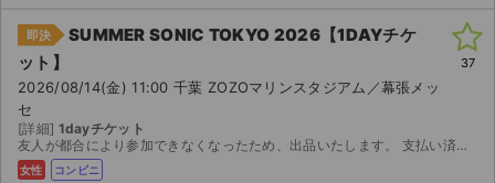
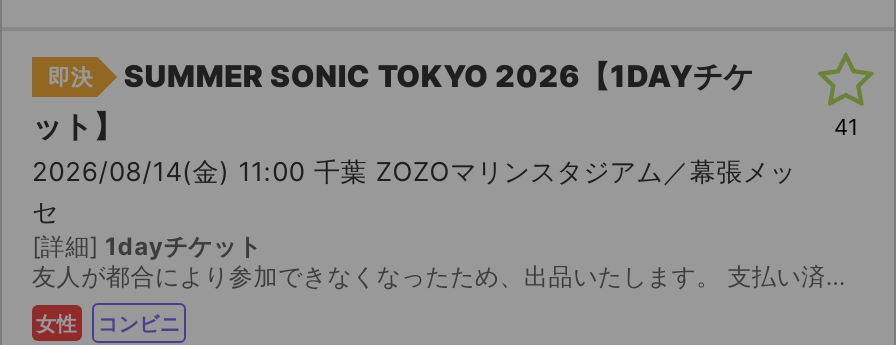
- 37
+ 41
